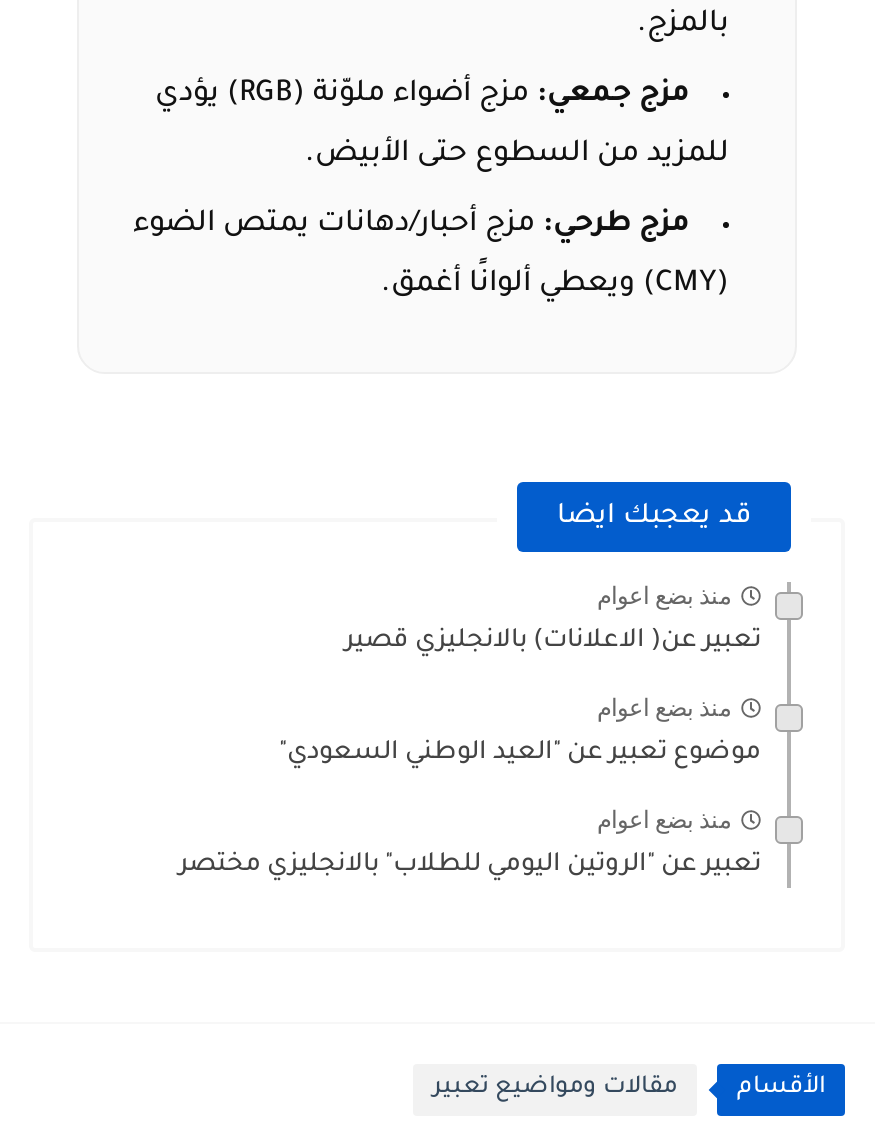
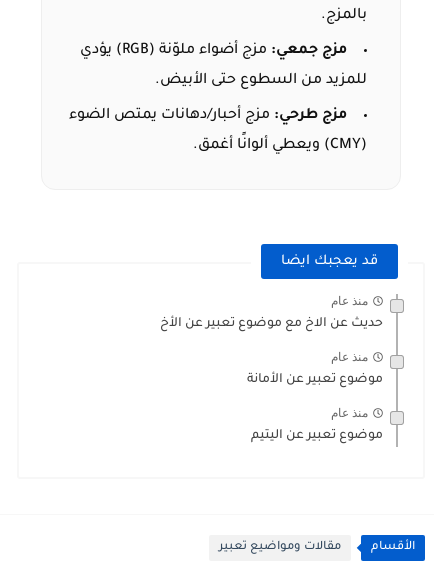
- منذ بضع اعوام
+ منذ عام

- تعبير عن( الاعلانات) بالانجليزي قصير
+ حديث عن الاخ مع موضوع تعبير عن الأخ

- منذ بضع اعوام
+ منذ عام

- موضوع تعبير عن "العيد الوطني السعودي"
+ موضوع تعبير عن الأمانة

- منذ بضع اعوام
+ منذ عام

- تعبير عن "الروتين اليومي للطلاب" بالانجليزي مختصر
+ موضوع تعبير عن اليتيم
